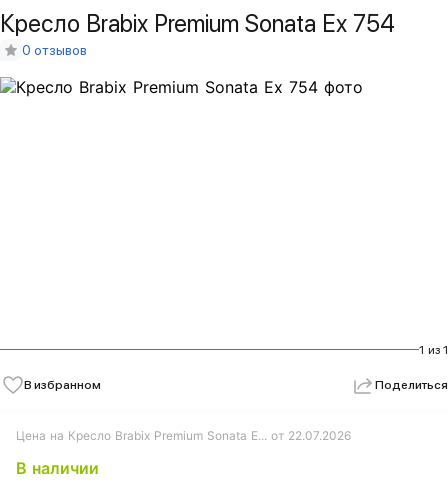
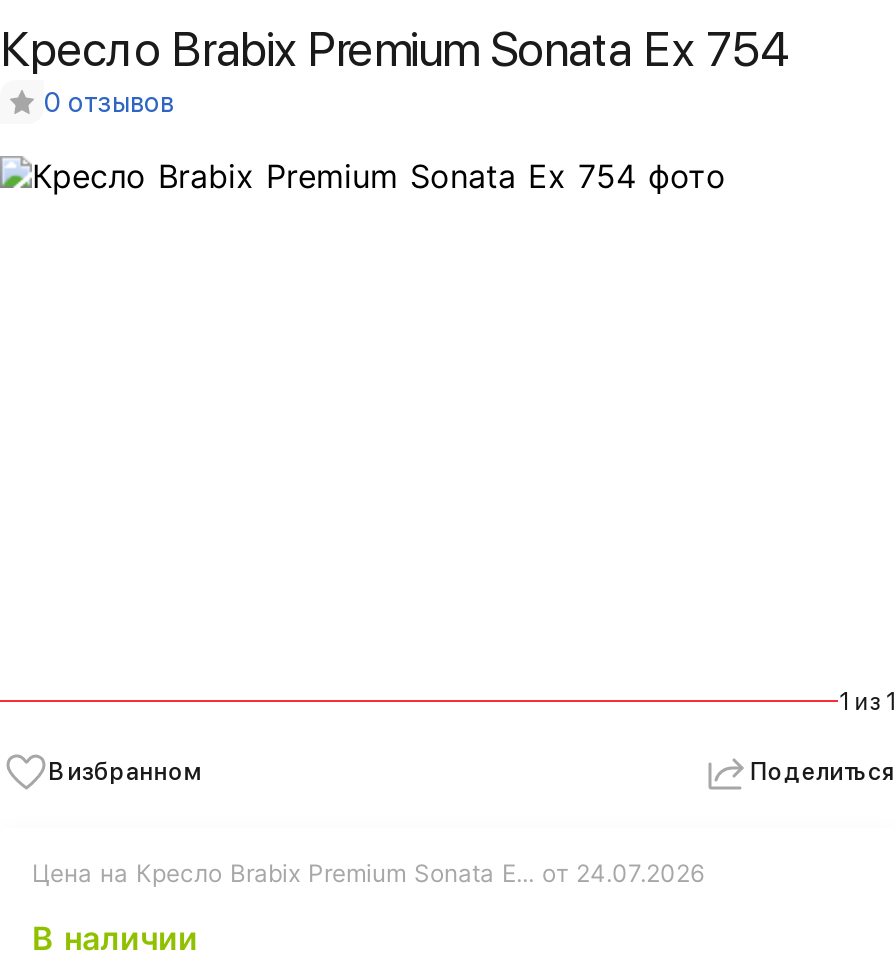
- Цена на Кресло Brabix Premium Sonata E... от 22.07.2026
+ Цена на Кресло Brabix Premium Sonata E... от 24.07.2026
